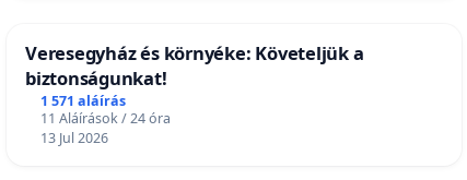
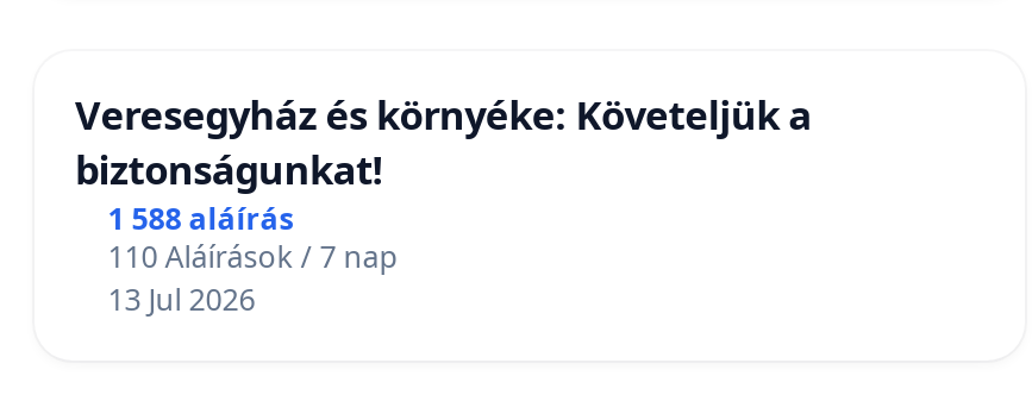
- 1 571 aláírás
+ 1 588 aláírás

- 11 Aláírások / 24 óra
+ 110 Aláírások / 7 nap
